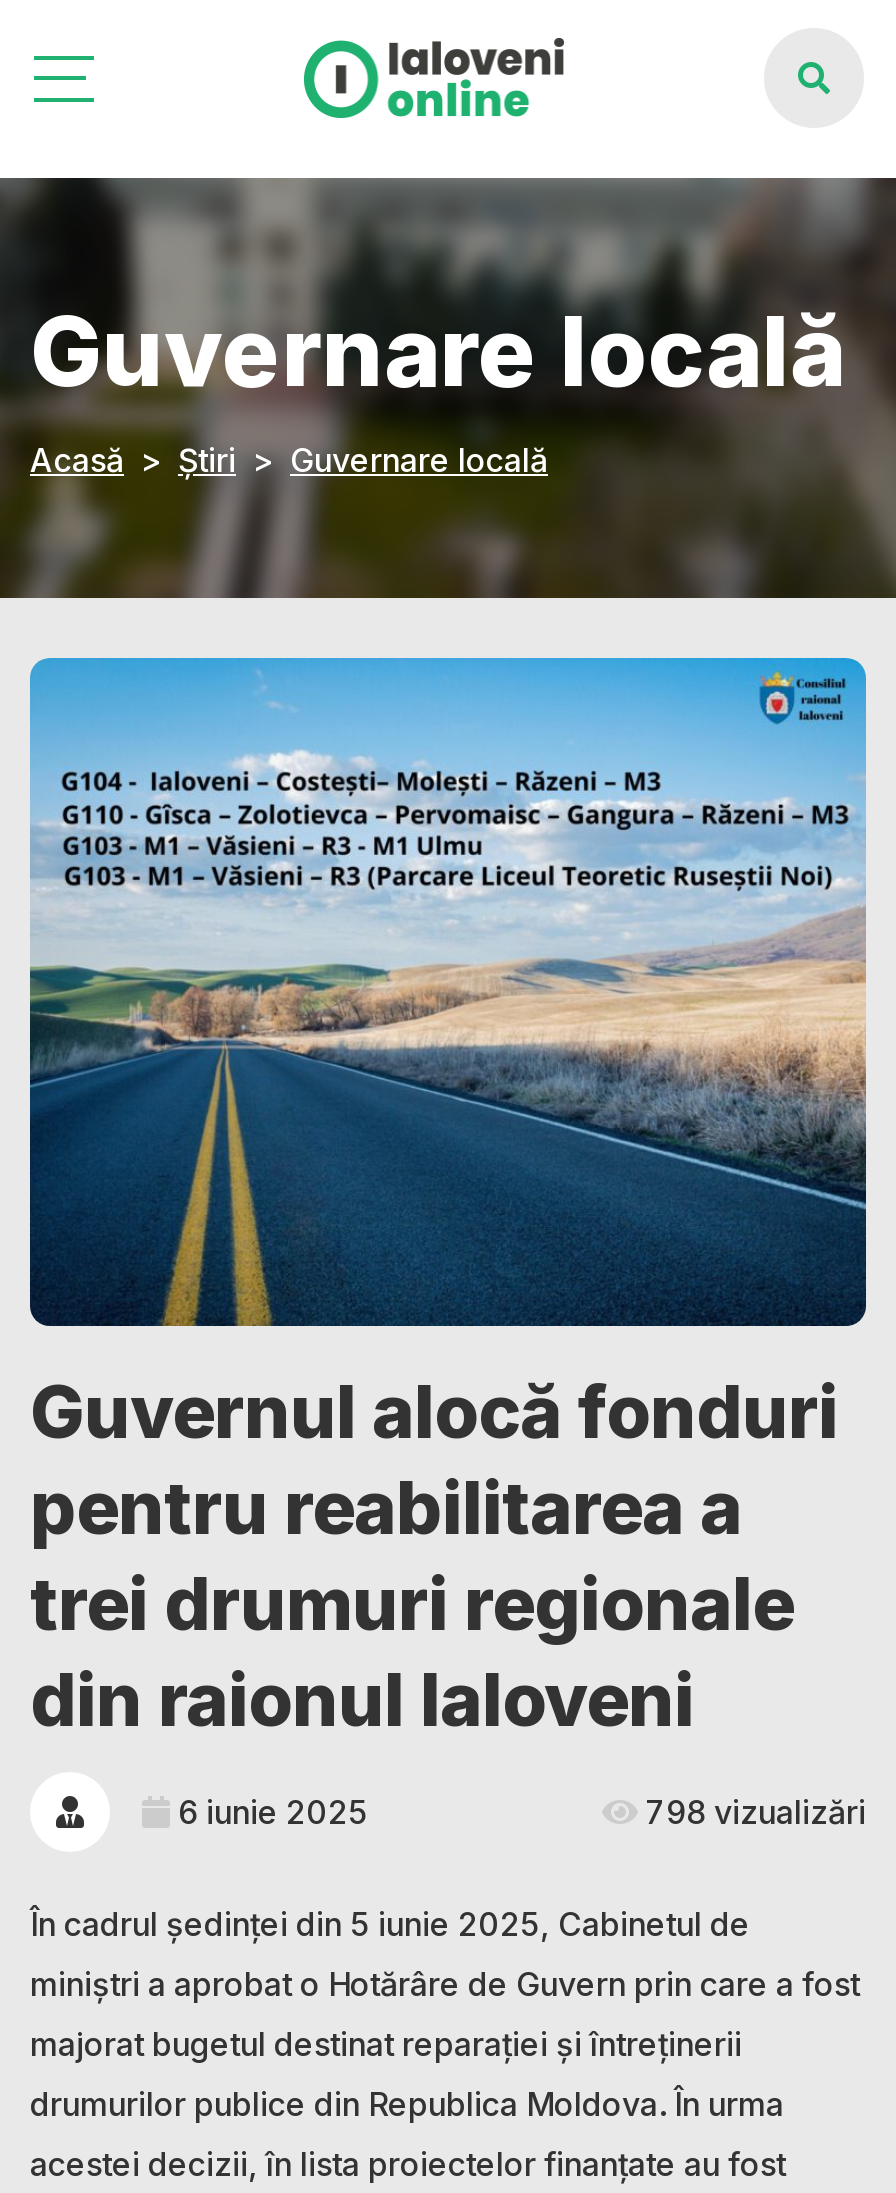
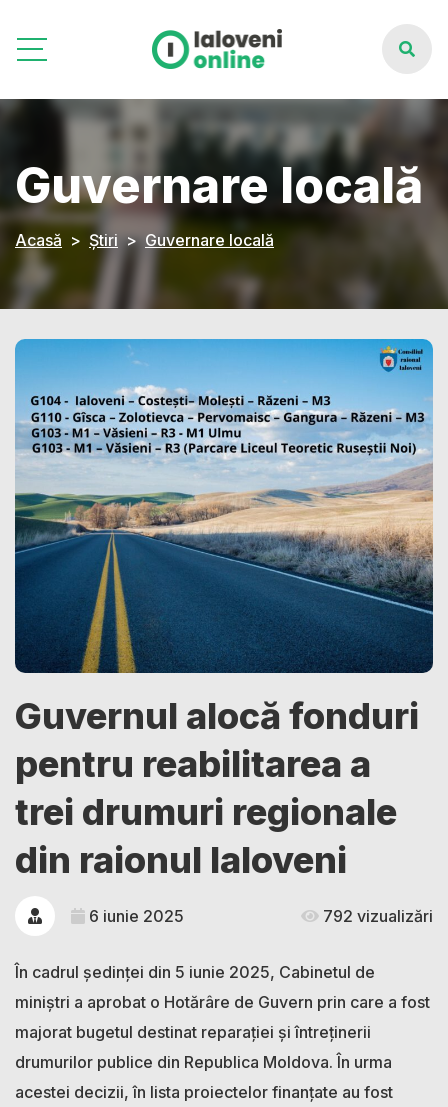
- 798 vizualizări
+ 792 vizualizări
